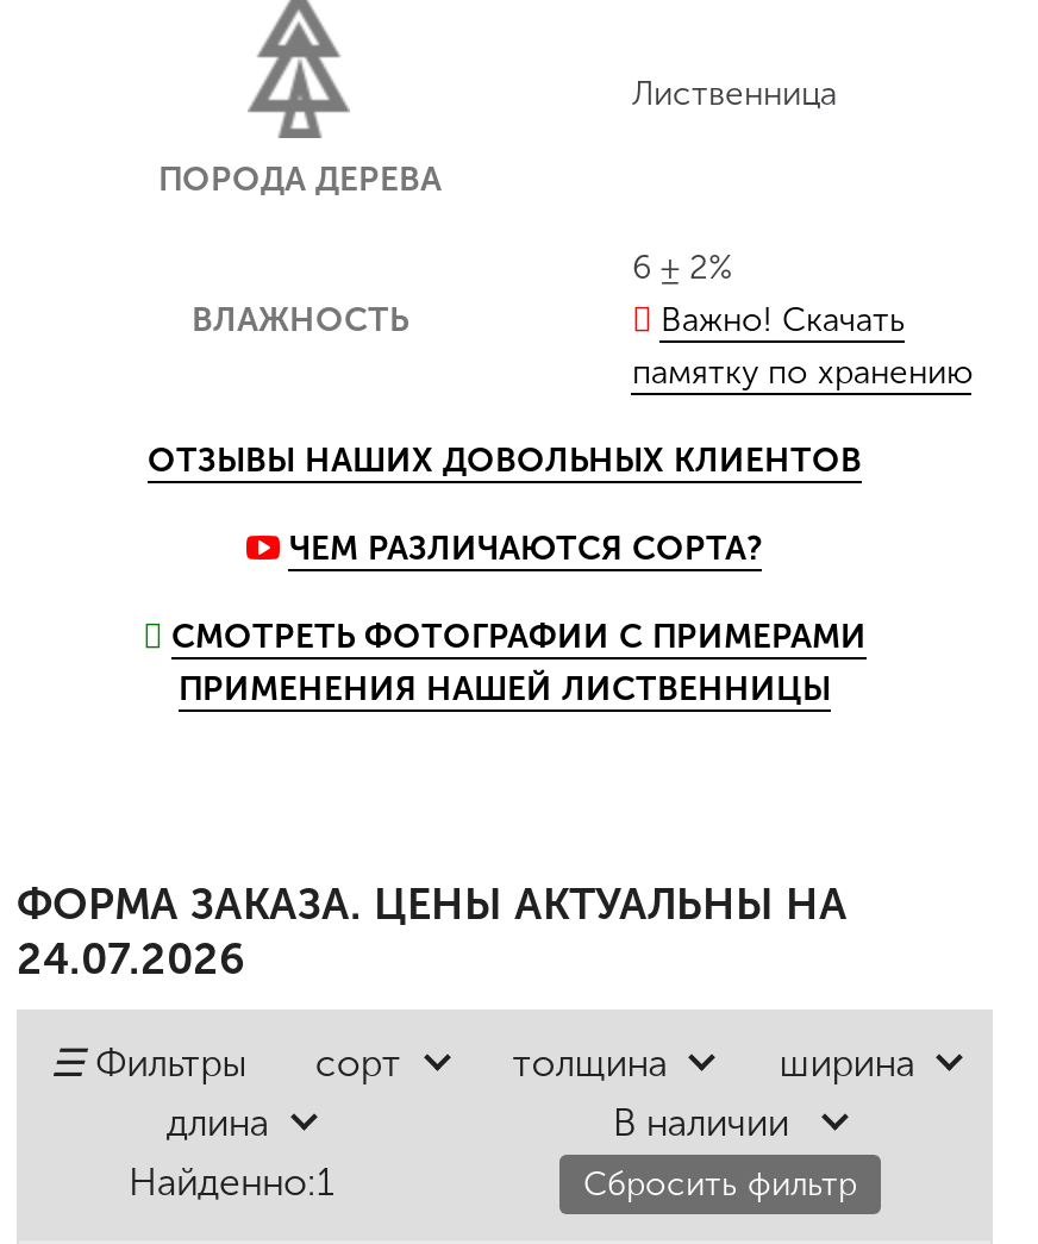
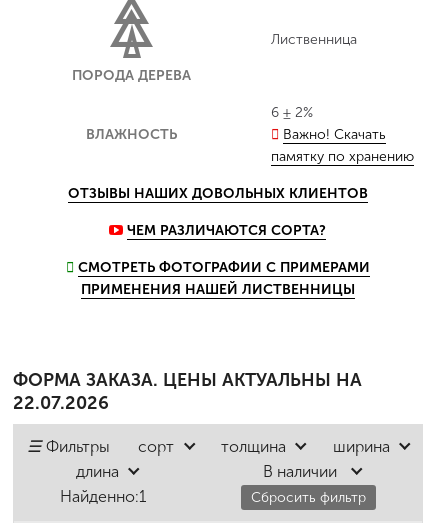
- 24.07.2026
+ 22.07.2026
